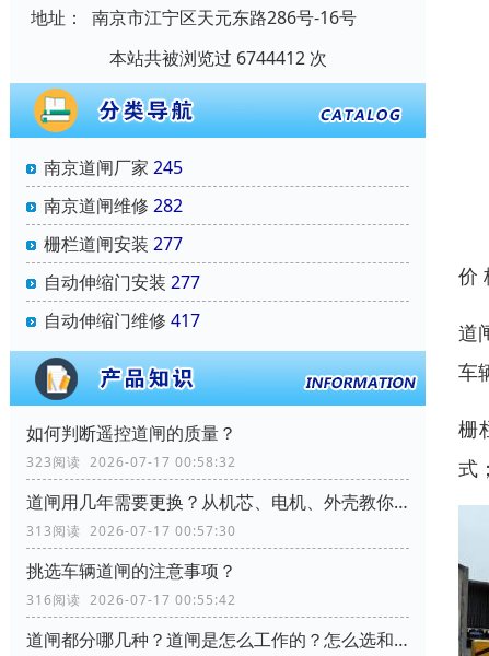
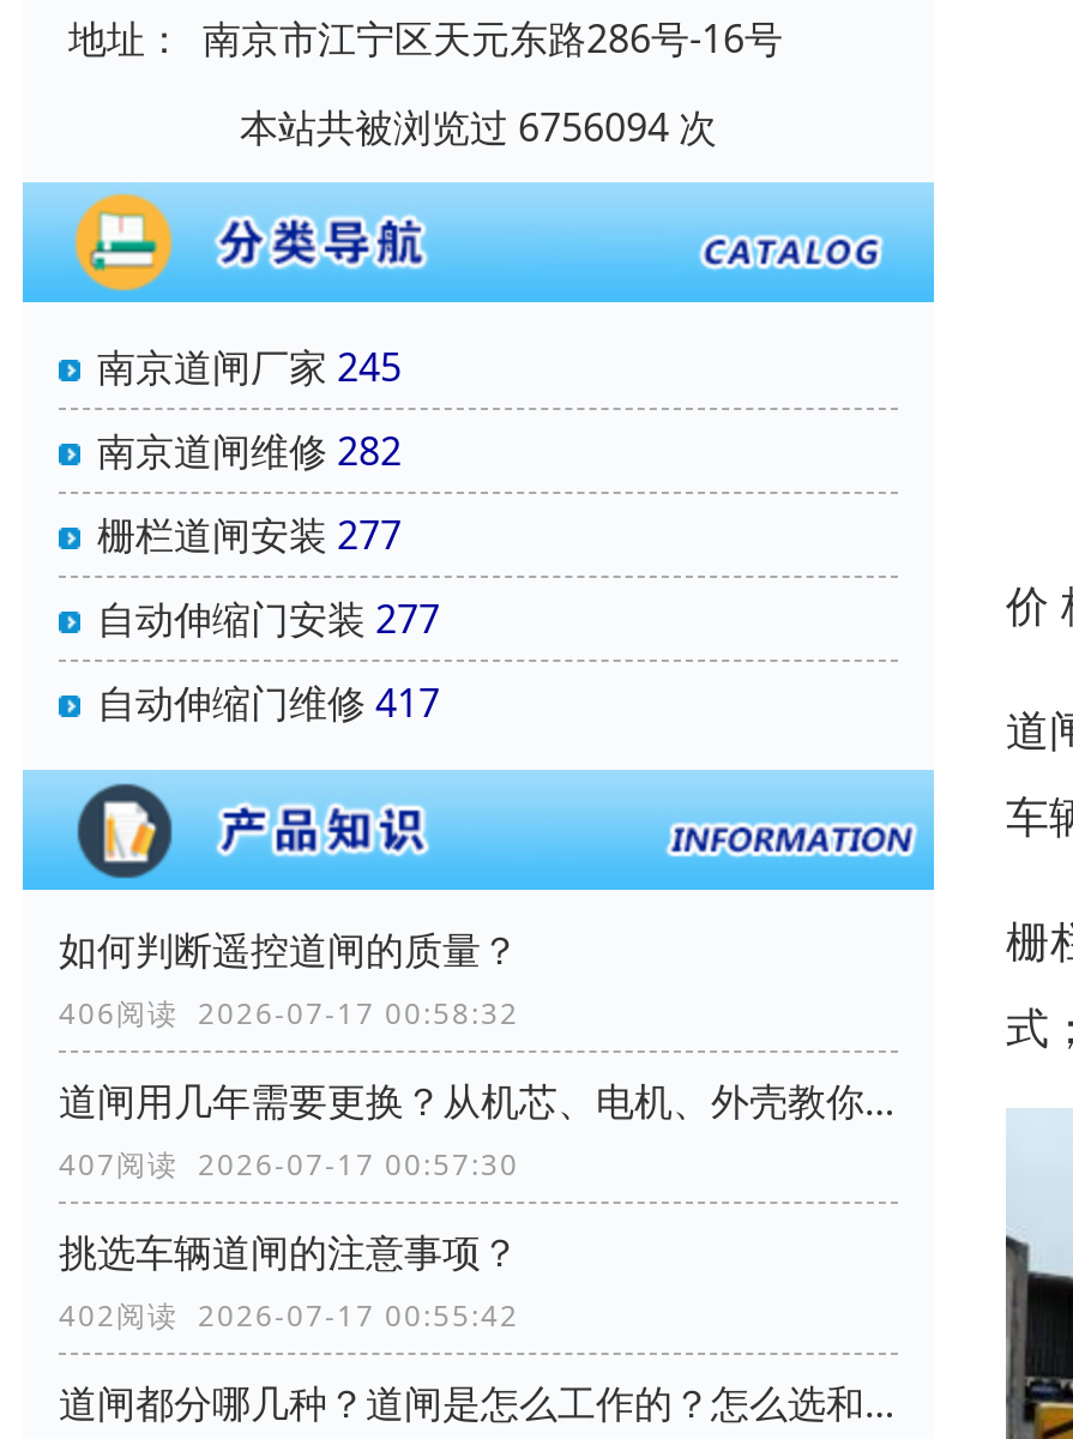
- 本站共被浏览过 6744412 次
+ 本站共被浏览过 6756094 次

- 323阅读 2026-07-17 00:58:32
+ 406阅读 2026-07-17 00:58:32

- 313阅读 2026-07-17 00:57:30
+ 407阅读 2026-07-17 00:57:30

- 316阅读 2026-07-17 00:55:42
+ 402阅读 2026-07-17 00:55:42
